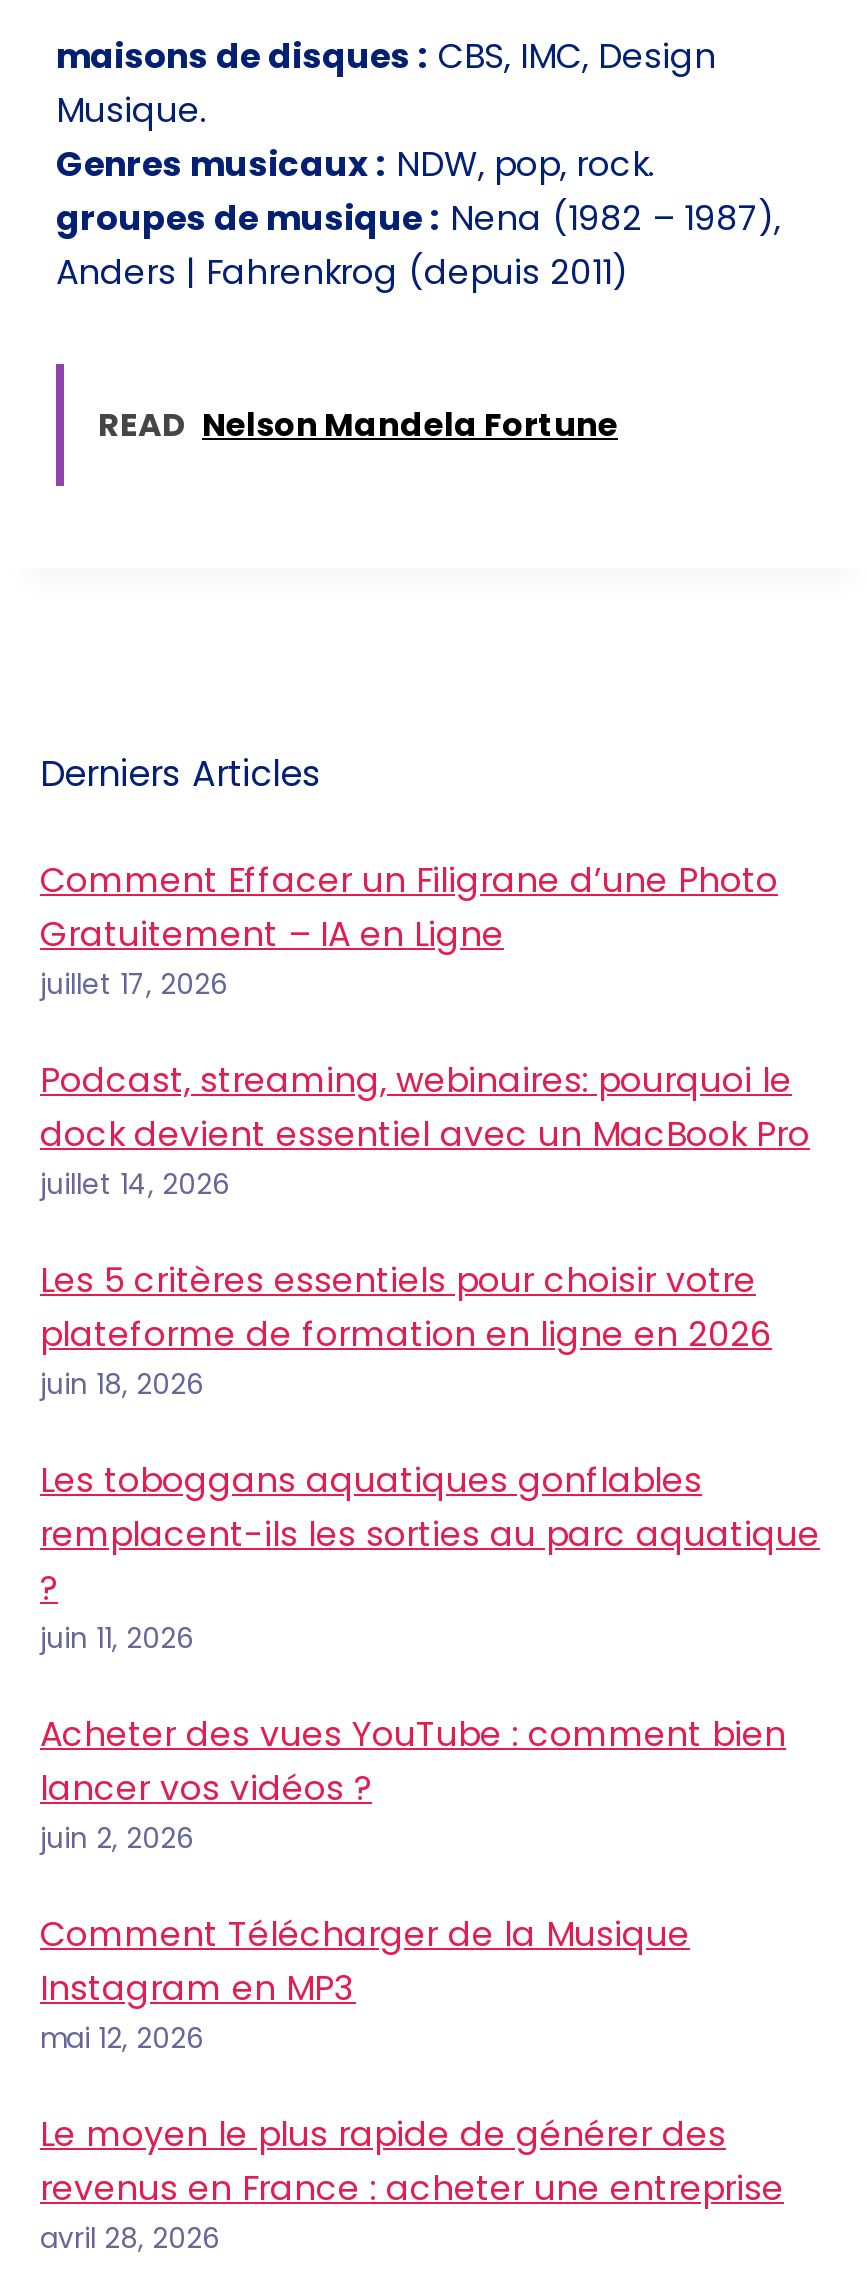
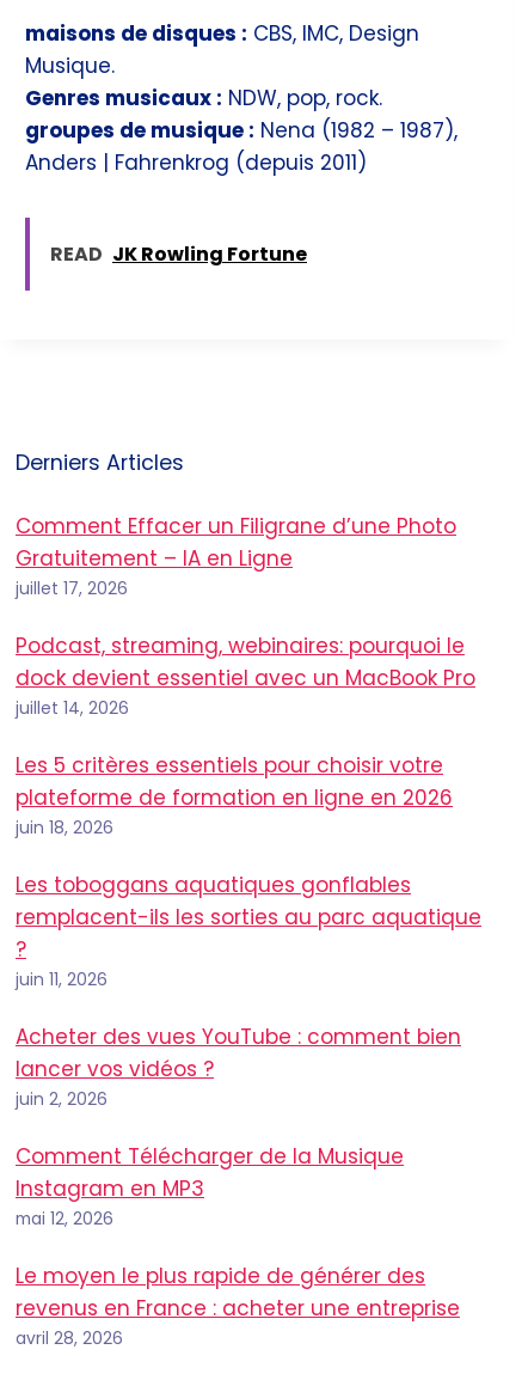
- READ Nelson Mandela Fortune
+ READ JK Rowling Fortune
